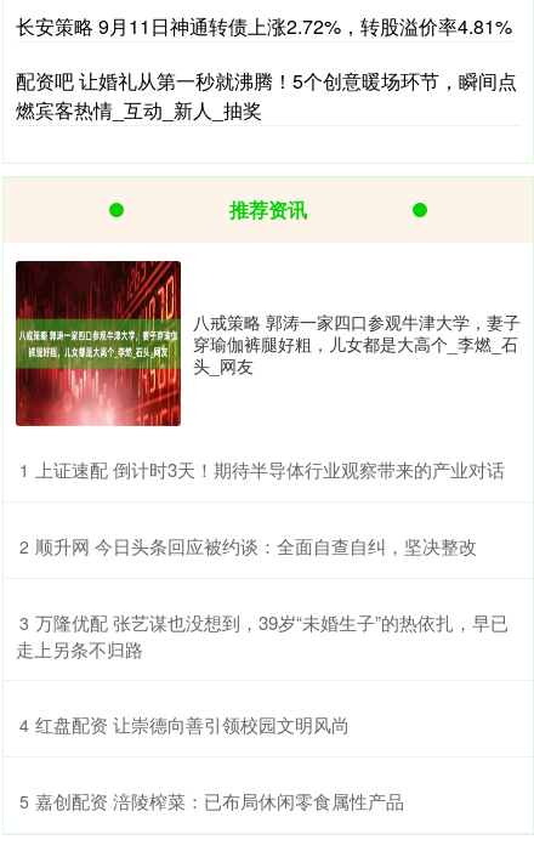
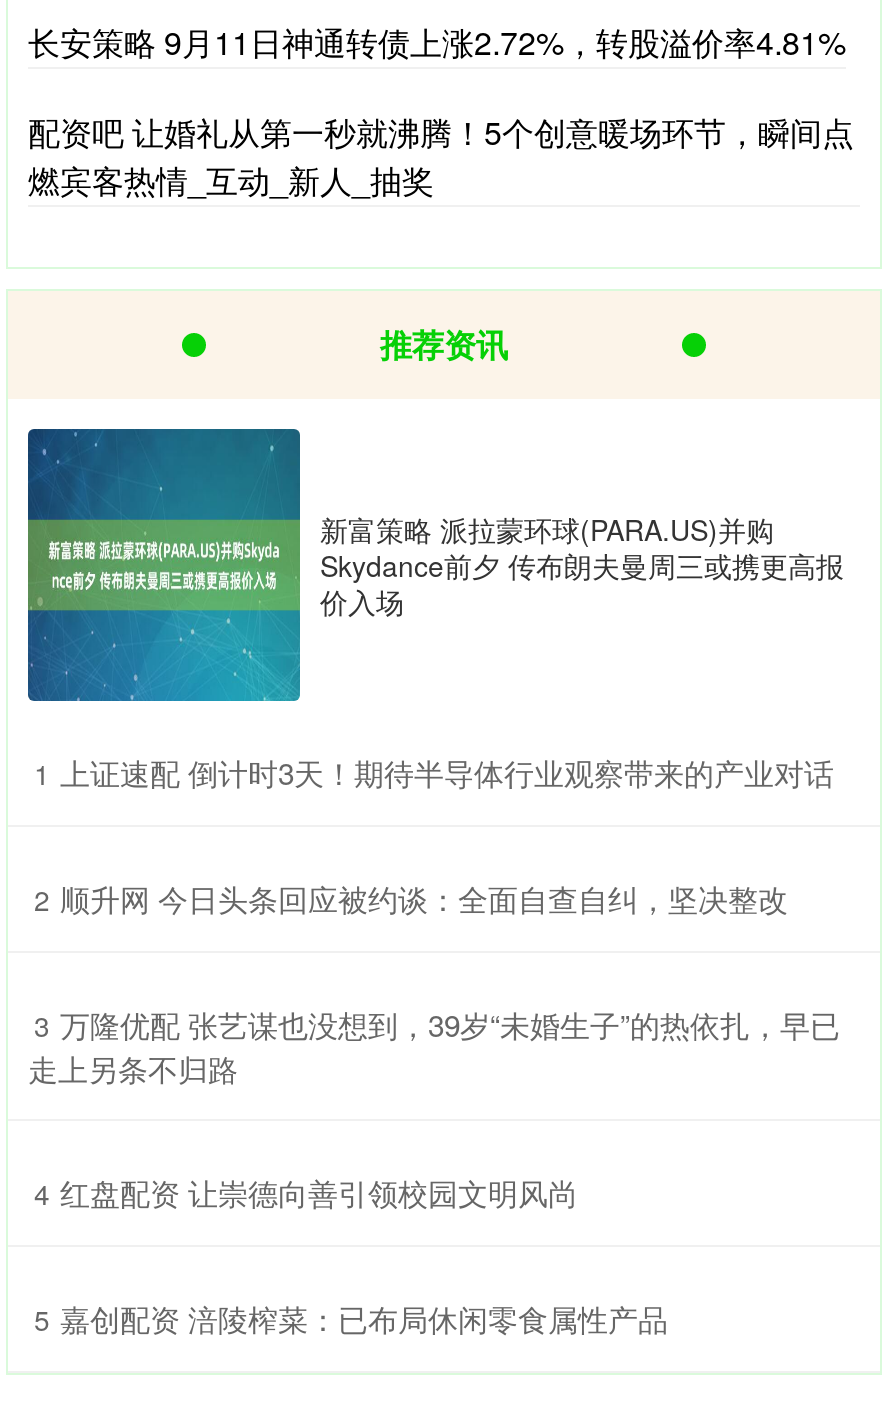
- [image]
- 八戒策略 郭涛一家四口参观牛津大学，妻子
- 穿瑜伽裤腿好粗，儿女都是大高个_李燃_石
- 头_网友
+ [image]
+ 新富策略 派拉蒙环球(PARA.US)并购
+ Skydance前夕 传布朗夫曼周三或携更高报
+ 价入场
